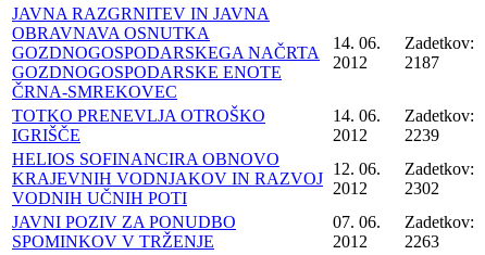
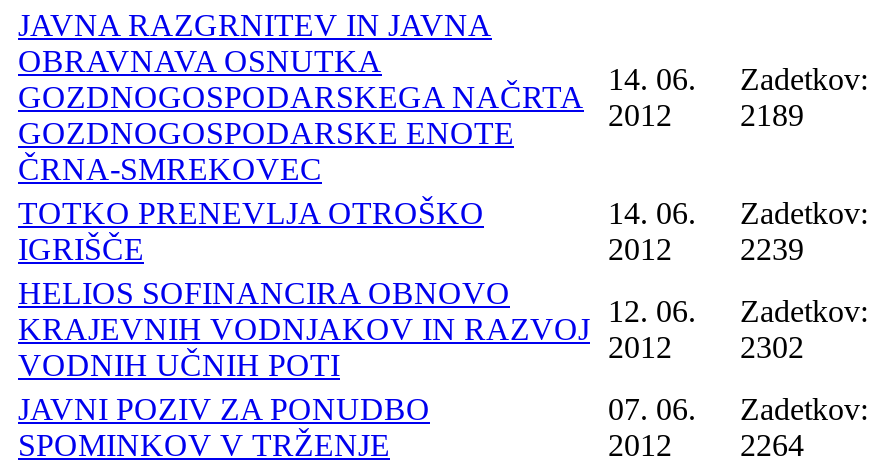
- 2012 2187
+ 2012 2189

- 2012 2263
+ 2012 2264
